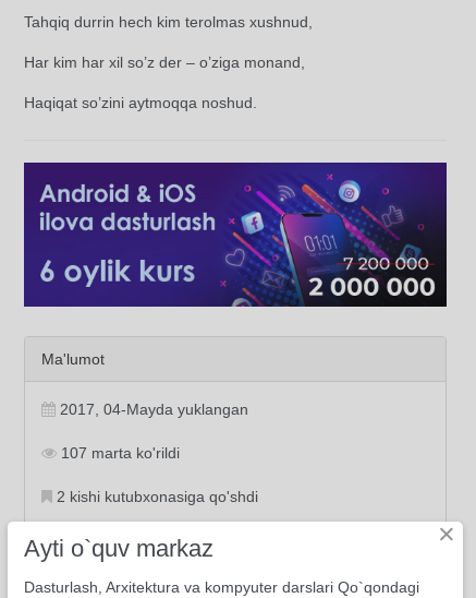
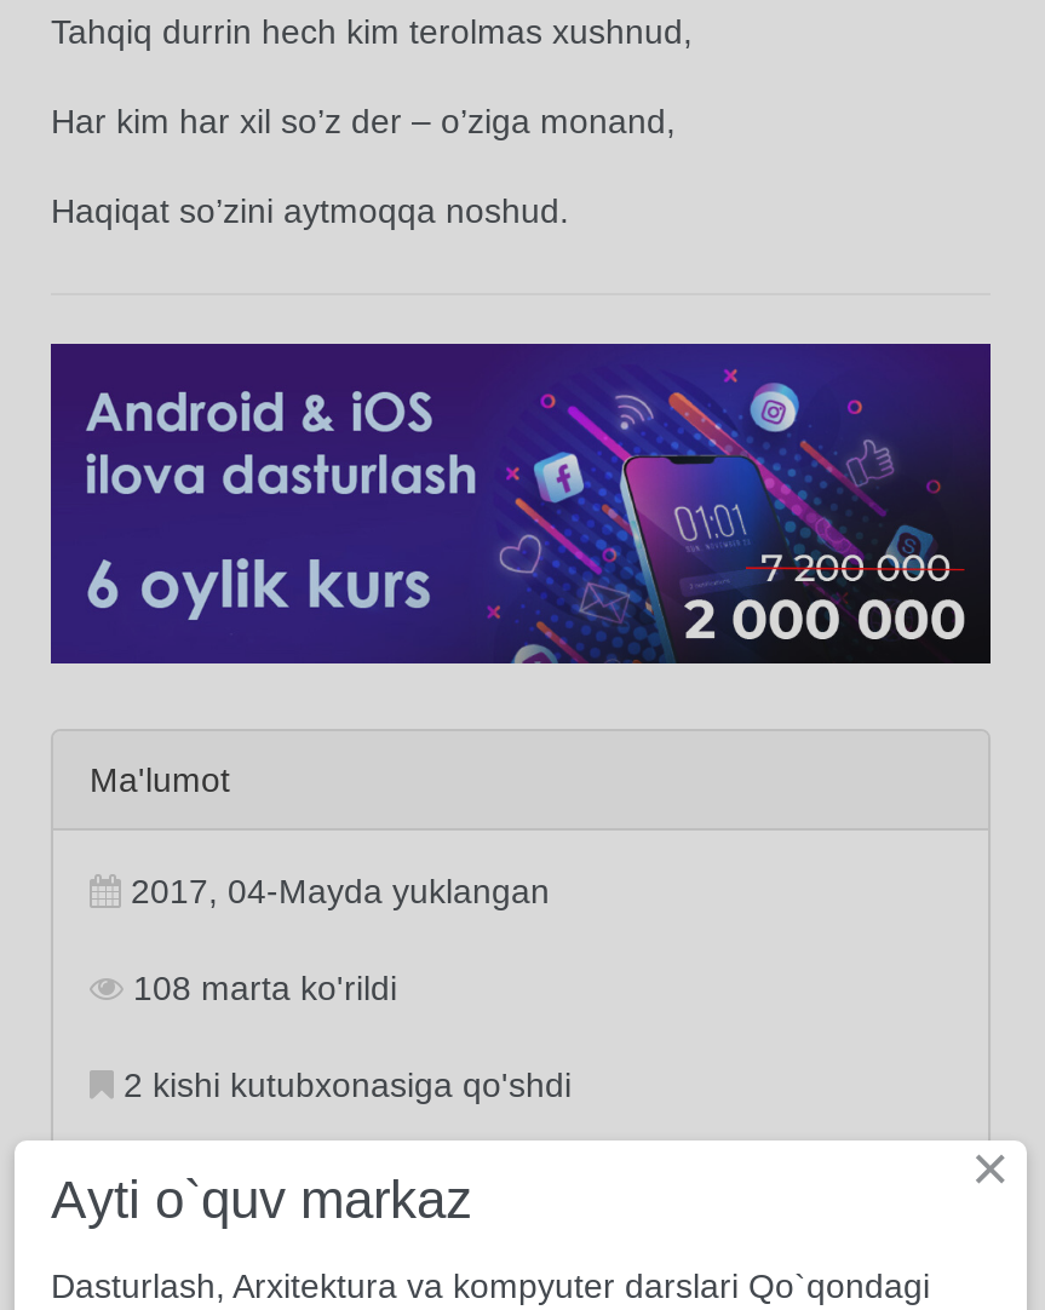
- 107 marta ko'rildi
+ 108 marta ko'rildi
